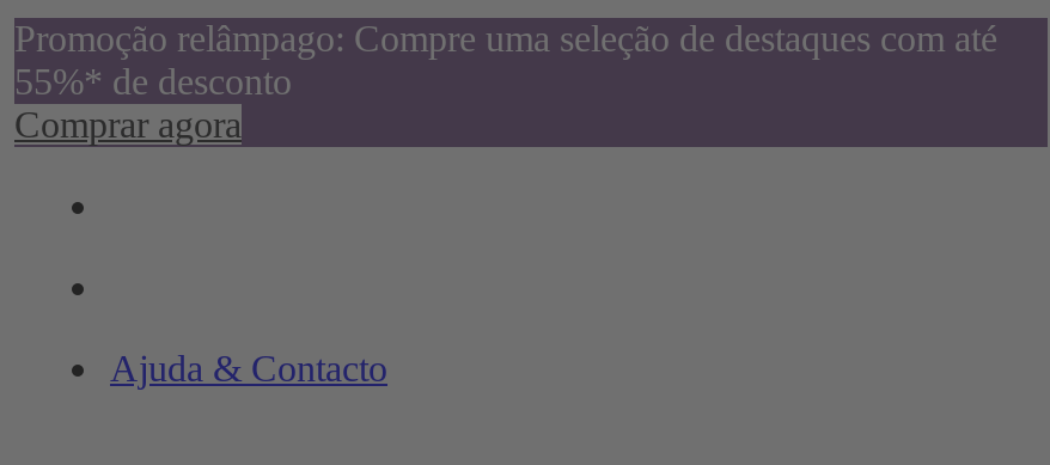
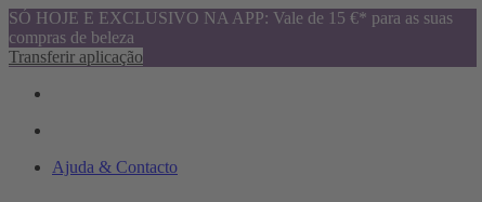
- Promoção relâmpago: Compre uma seleção de destaques com até
- 55%* de desconto
- Comprar agora
+ SÓ HOJE E EXCLUSIVO NA APP: Vale de 15 €* para as suas
+ compras de beleza
+ Transferir aplicação
